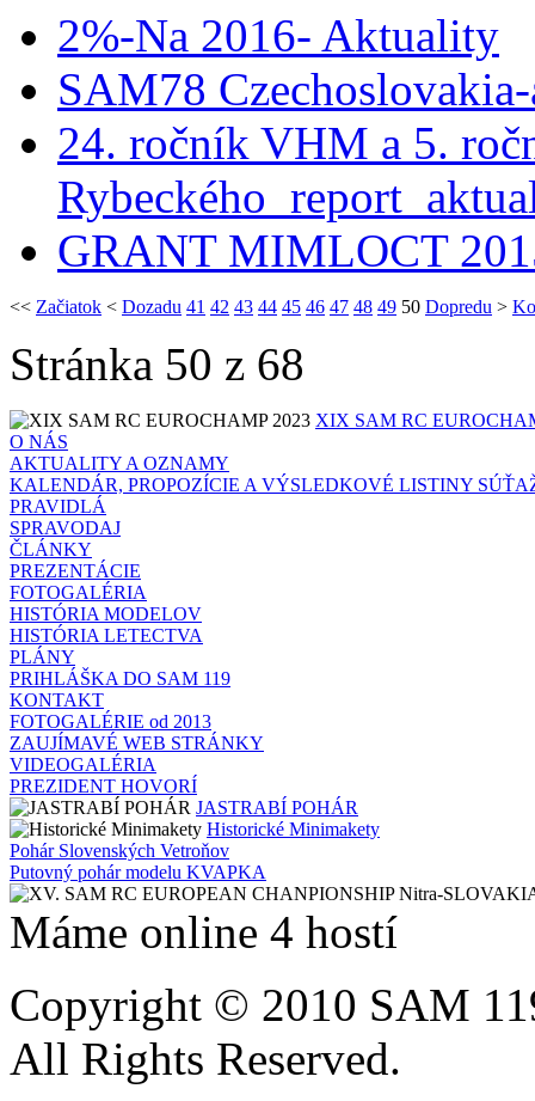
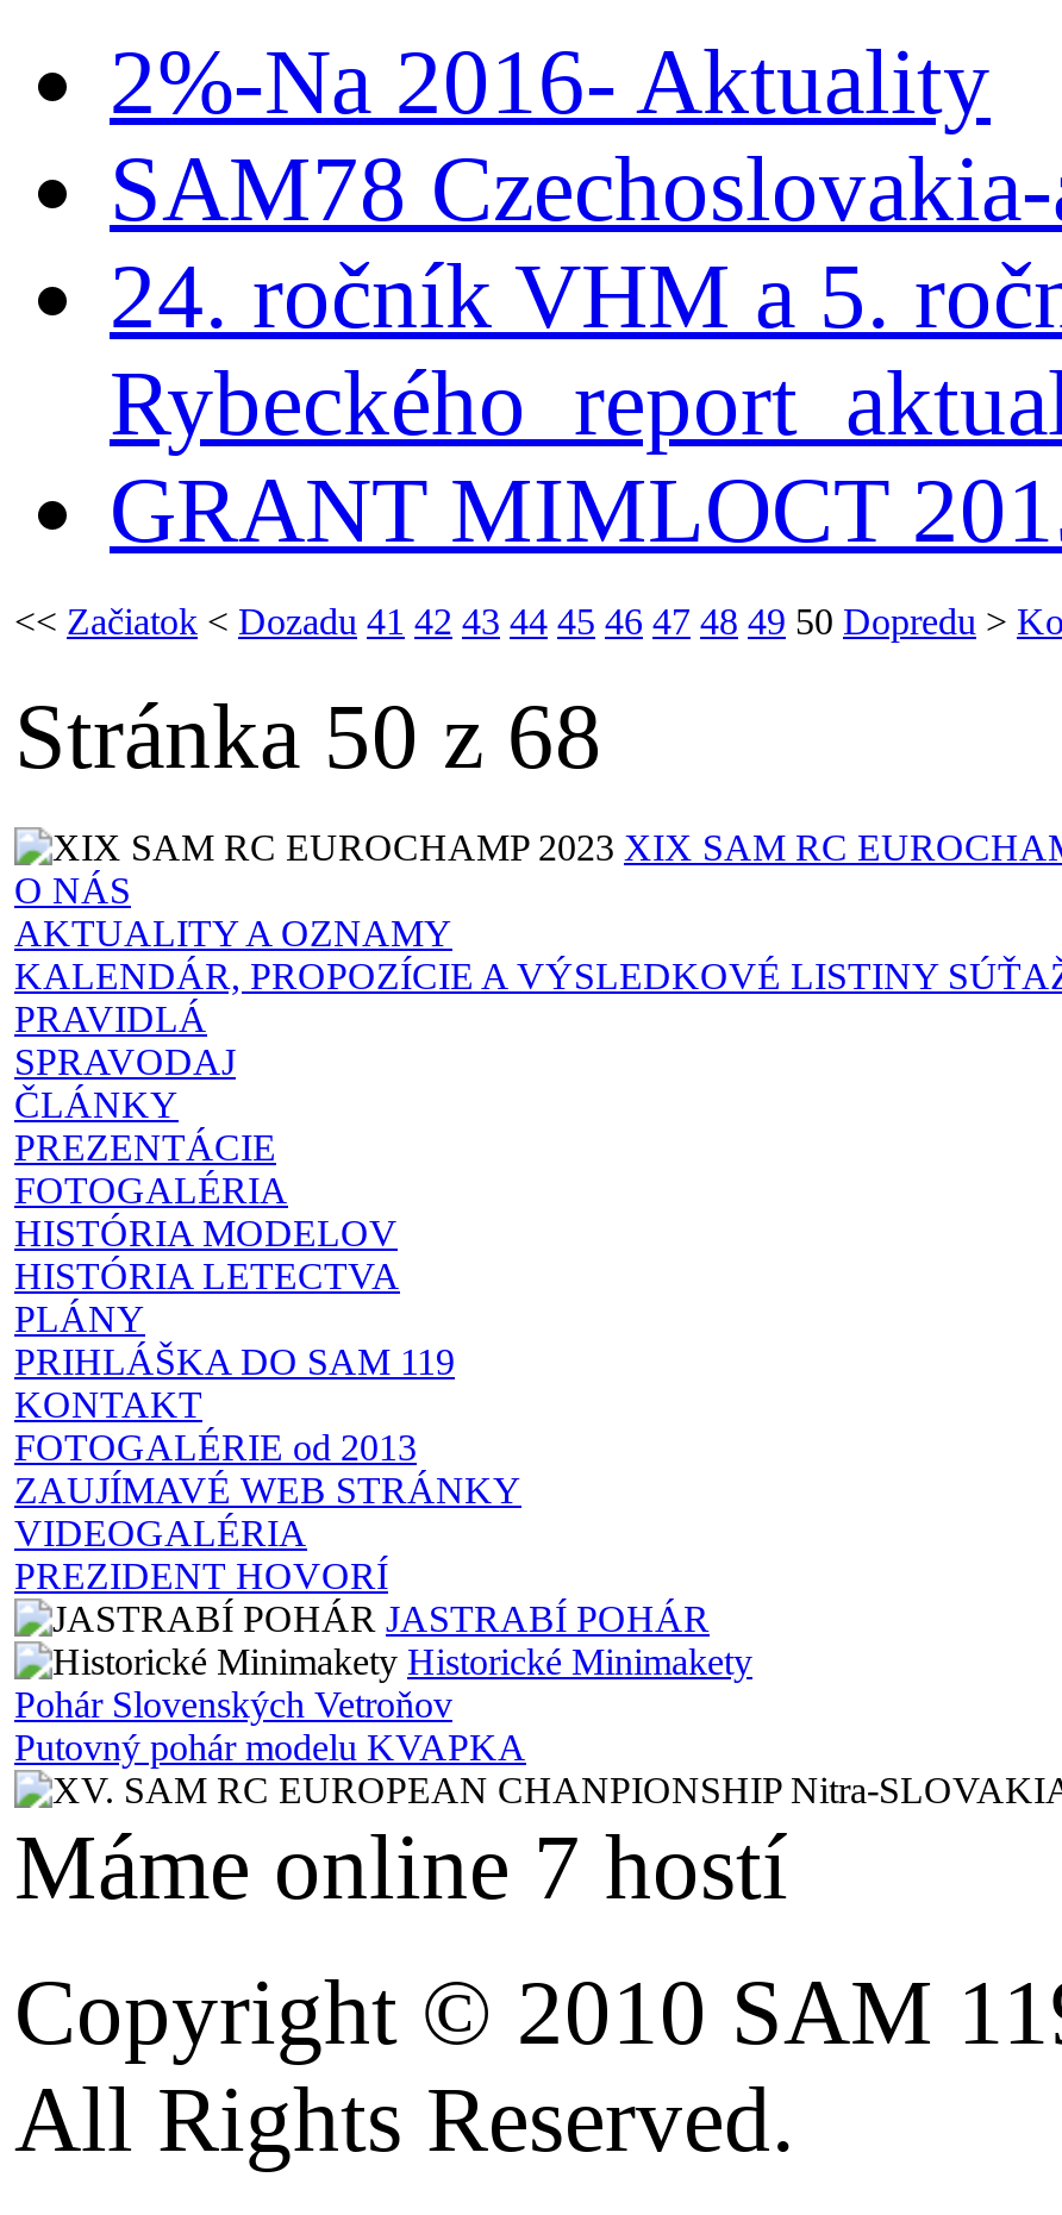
- Máme online 4 hostí
+ Máme online 7 hostí
